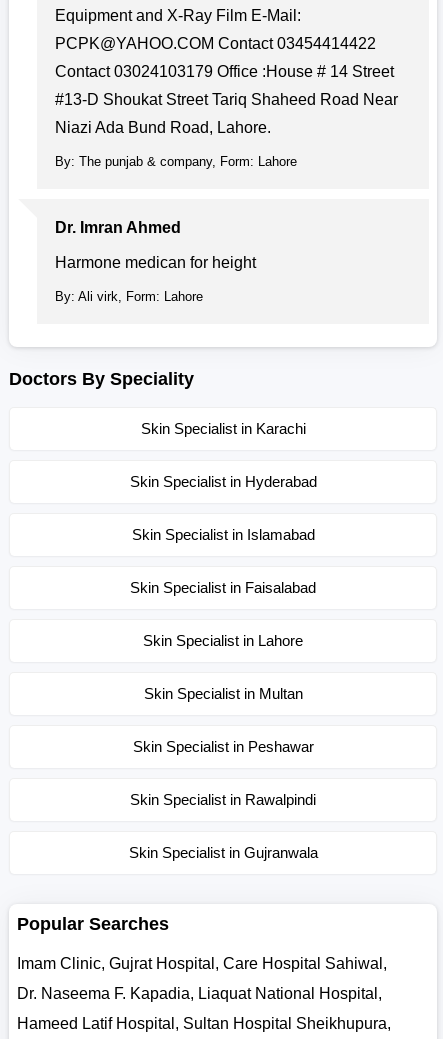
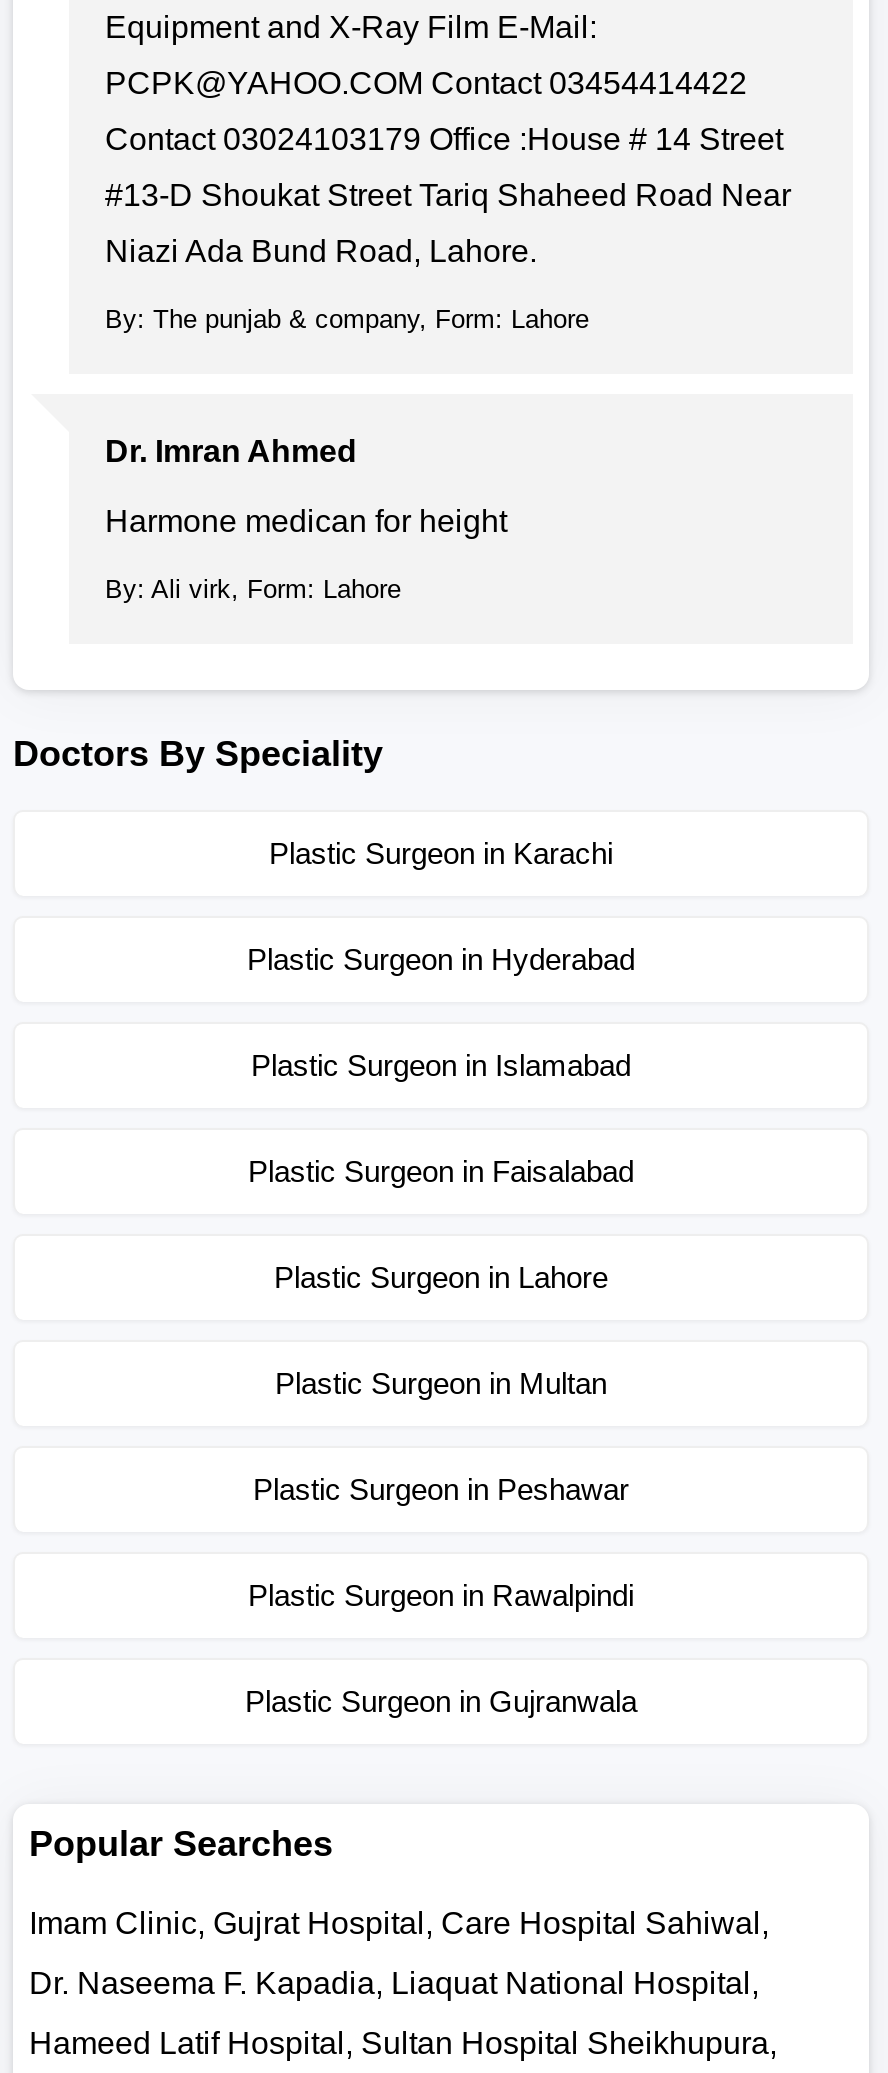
- Skin Specialist in Karachi
+ Plastic Surgeon in Karachi

- Skin Specialist in Hyderabad
+ Plastic Surgeon in Hyderabad

- Skin Specialist in Islamabad
+ Plastic Surgeon in Islamabad

- Skin Specialist in Faisalabad
+ Plastic Surgeon in Faisalabad

- Skin Specialist in Lahore
+ Plastic Surgeon in Lahore

- Skin Specialist in Multan
+ Plastic Surgeon in Multan

- Skin Specialist in Peshawar
+ Plastic Surgeon in Peshawar

- Skin Specialist in Rawalpindi
+ Plastic Surgeon in Rawalpindi

- Skin Specialist in Gujranwala
+ Plastic Surgeon in Gujranwala
